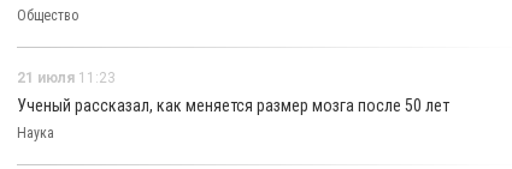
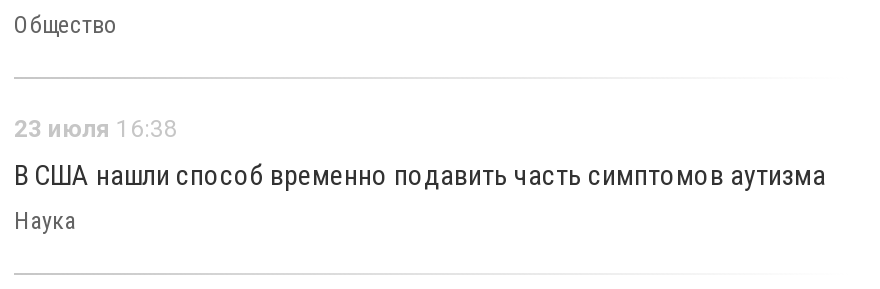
- 21 июля 11:23
+ 23 июля 16:38

- Ученый рассказал, как меняется размер мозга после 50 лет
+ В США нашли способ временно подавить часть симптомов аутизма
